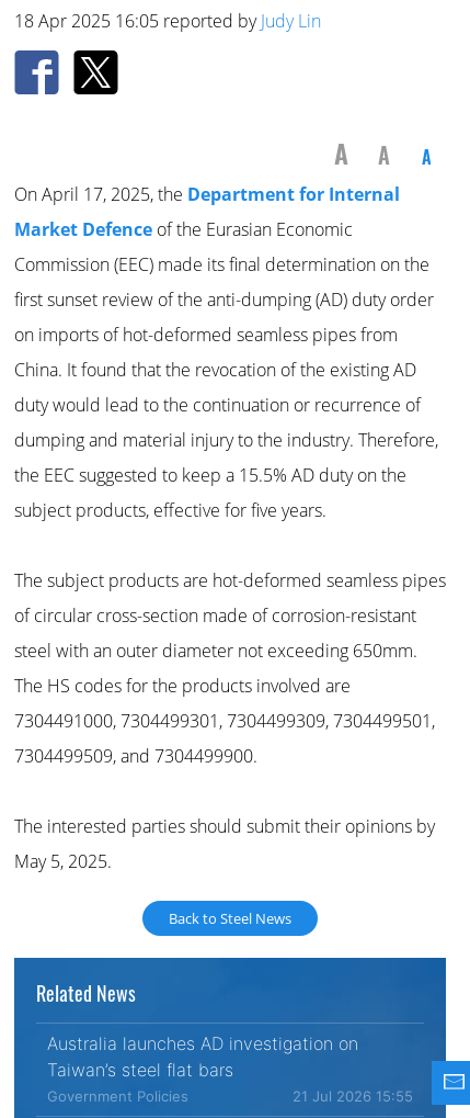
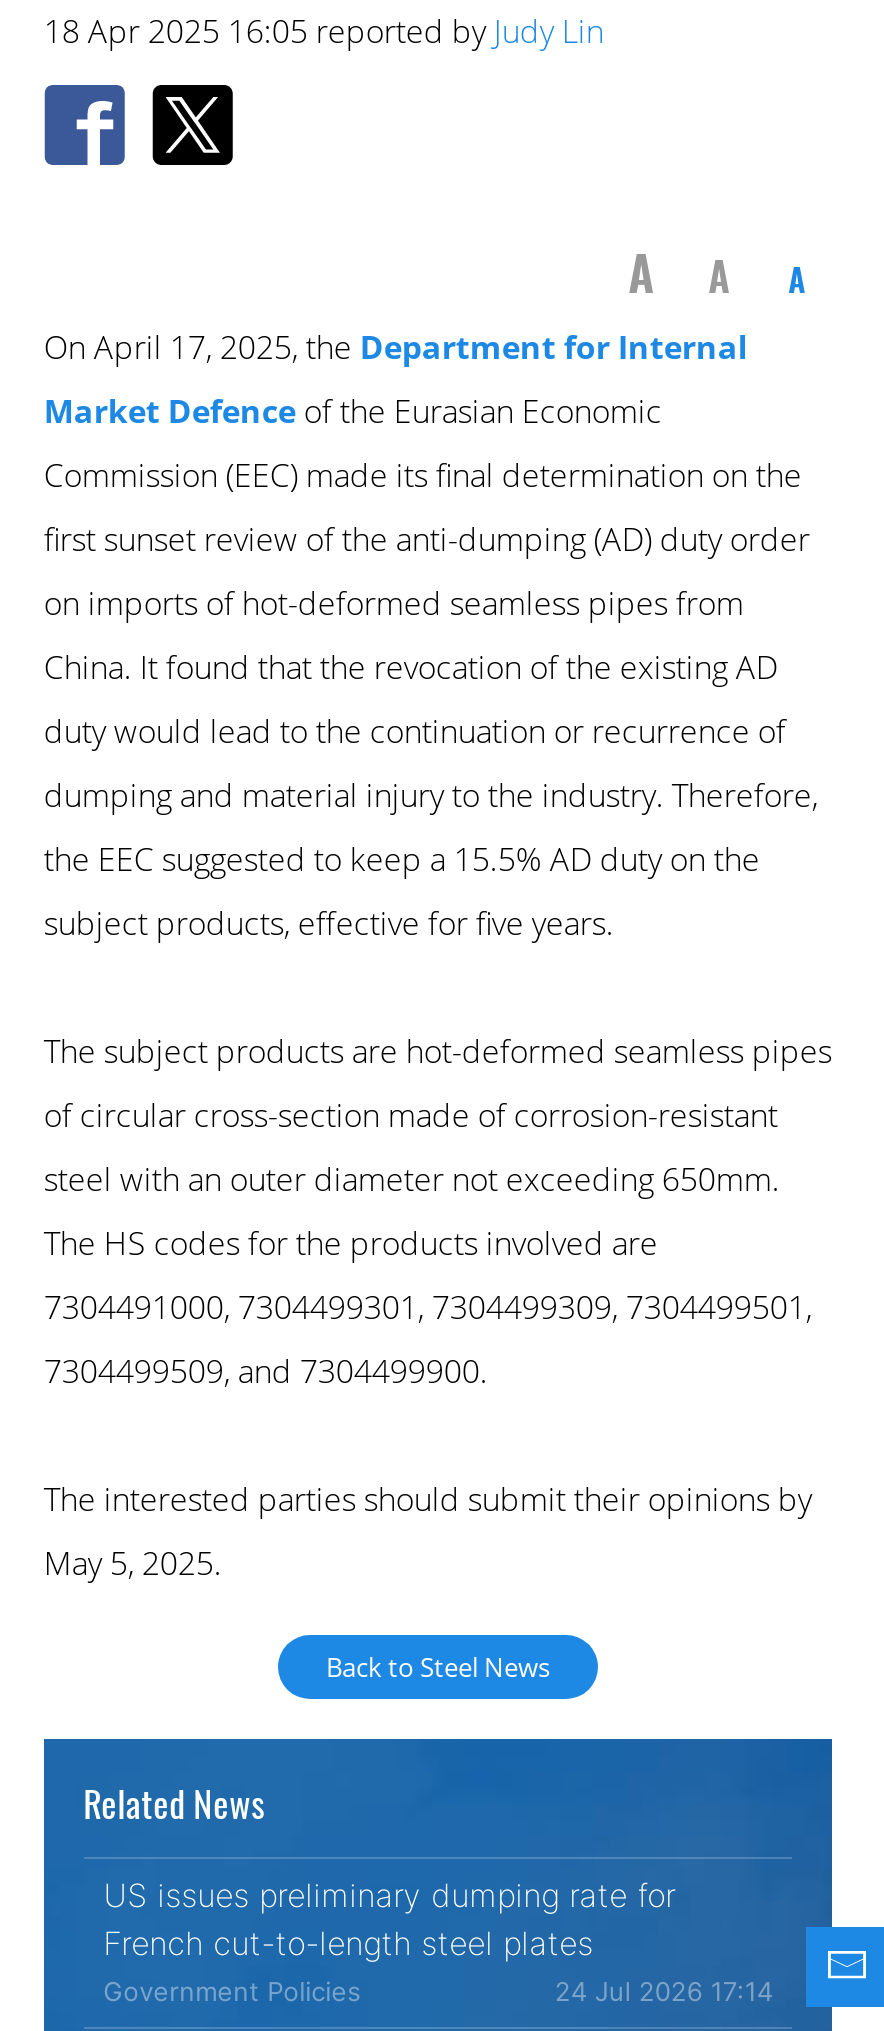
- Australia launches AD investigation on
- Taiwan’s steel flat bars
+ US issues preliminary dumping rate for
+ French cut-to-length steel plates

- 21 Jul 2026 15:55
+ 24 Jul 2026 17:14
